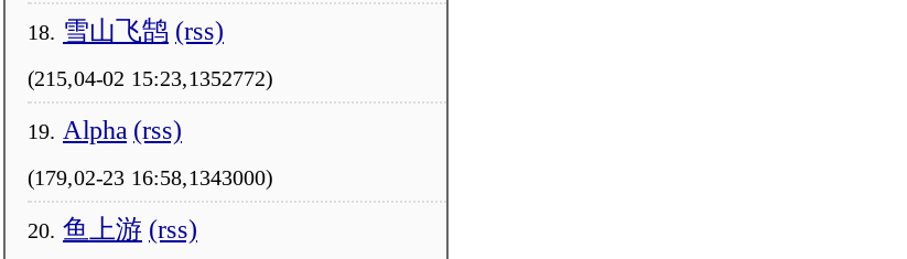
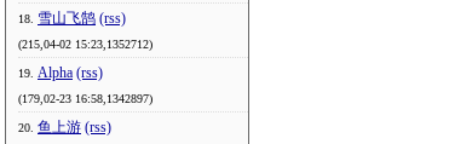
- (215,04-02 15:23,1352772)
+ (215,04-02 15:23,1352712)

- (179,02-23 16:58,1343000)
+ (179,02-23 16:58,1342897)
